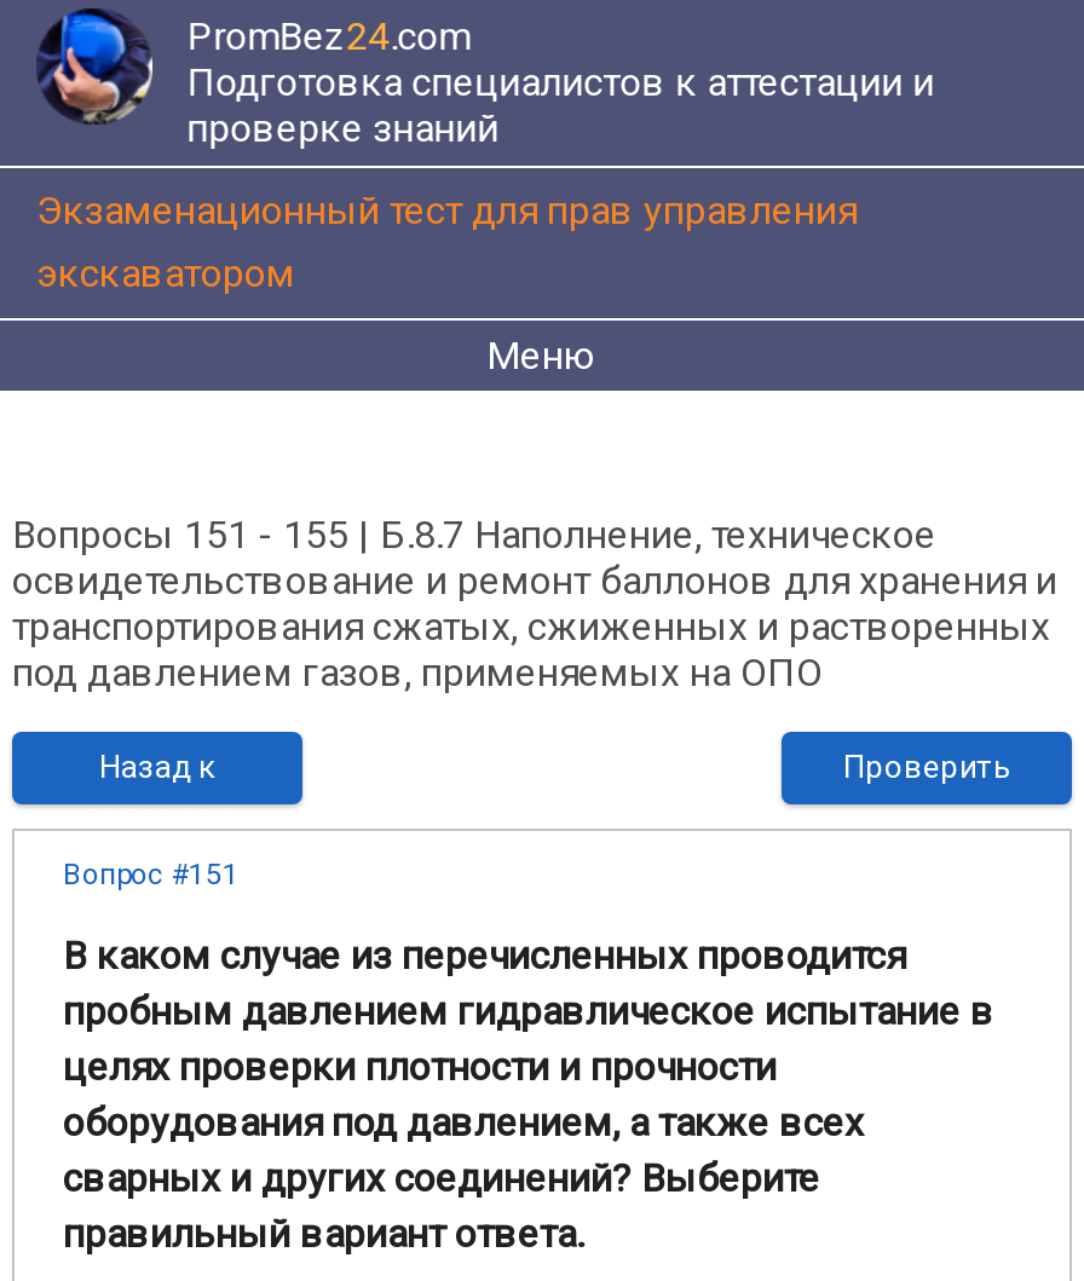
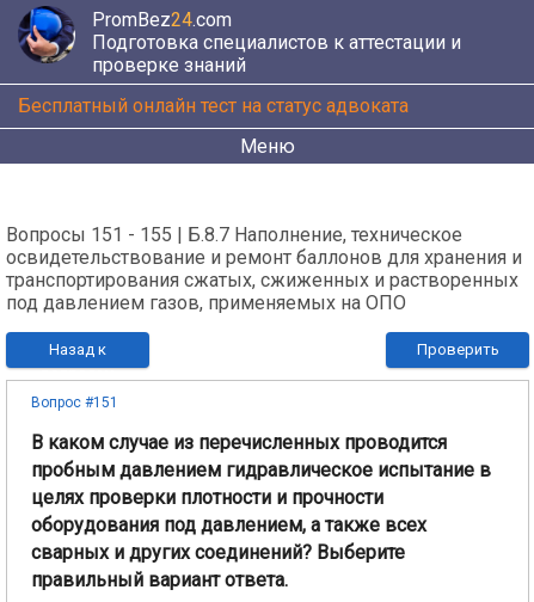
- Экзаменационный тест для прав управления
- экскаватором
+ Бесплатный онлайн тест на статус адвоката
